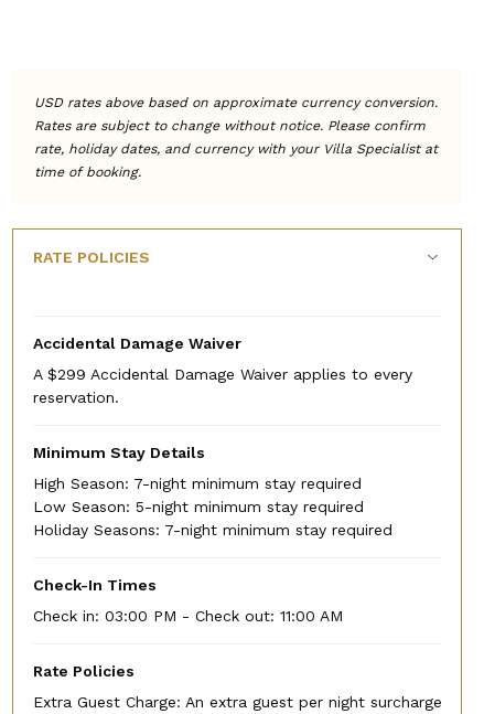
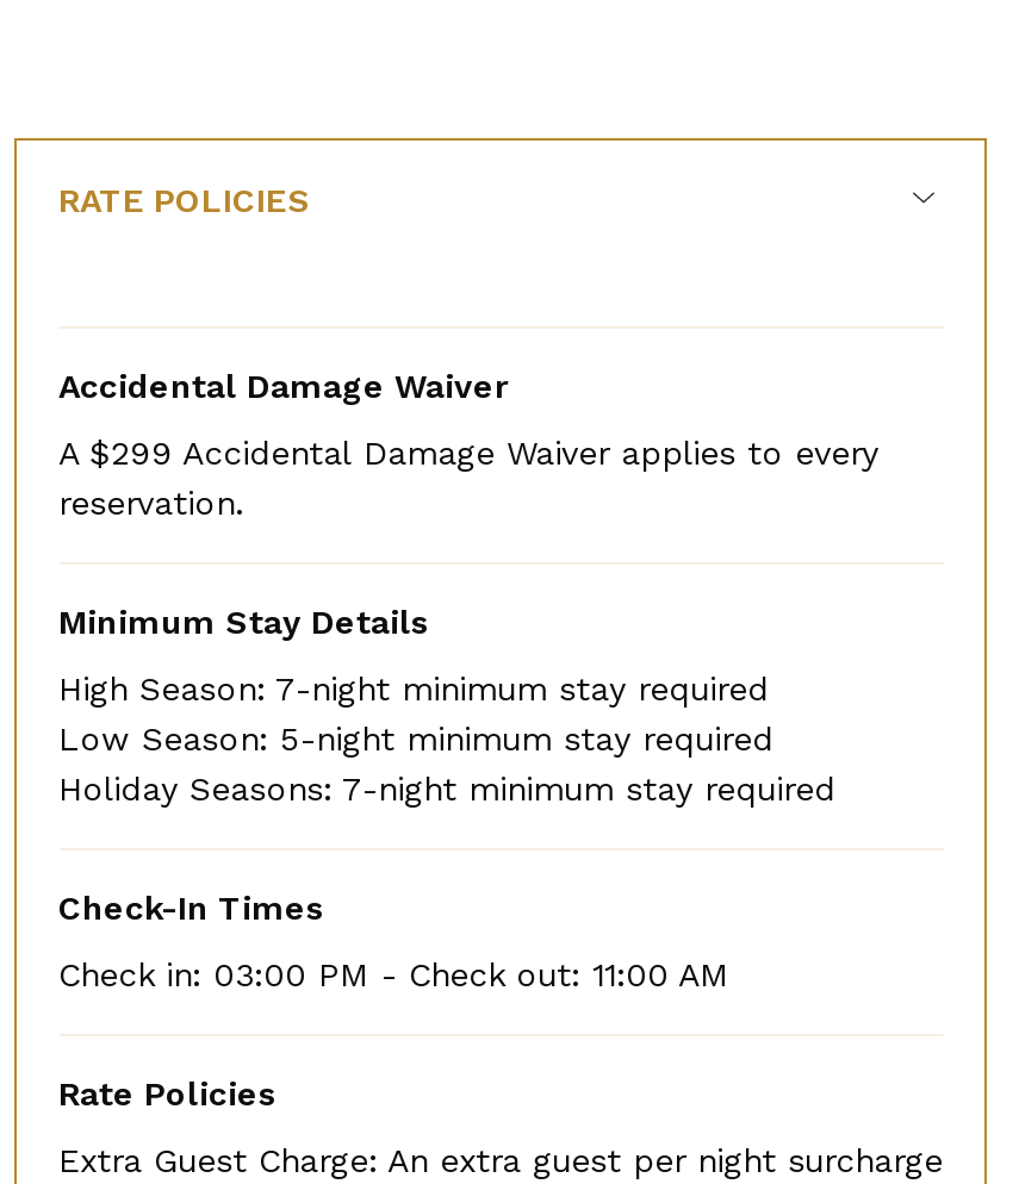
- USD rates above based on approximate currency conversion.
- Rates are subject to change without notice. Please confirm
- rate, holiday dates, and currency with your Villa Specialist at
- time of booking.
